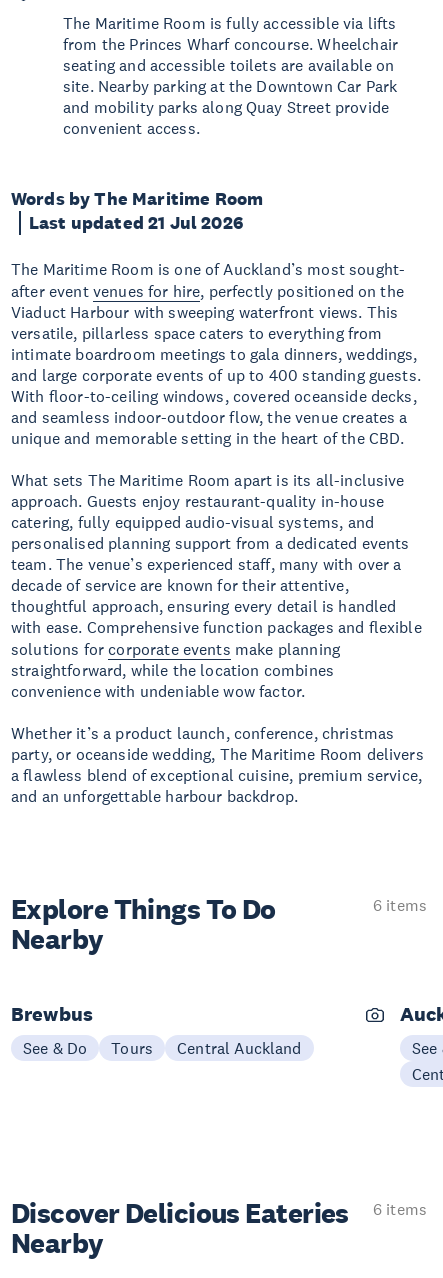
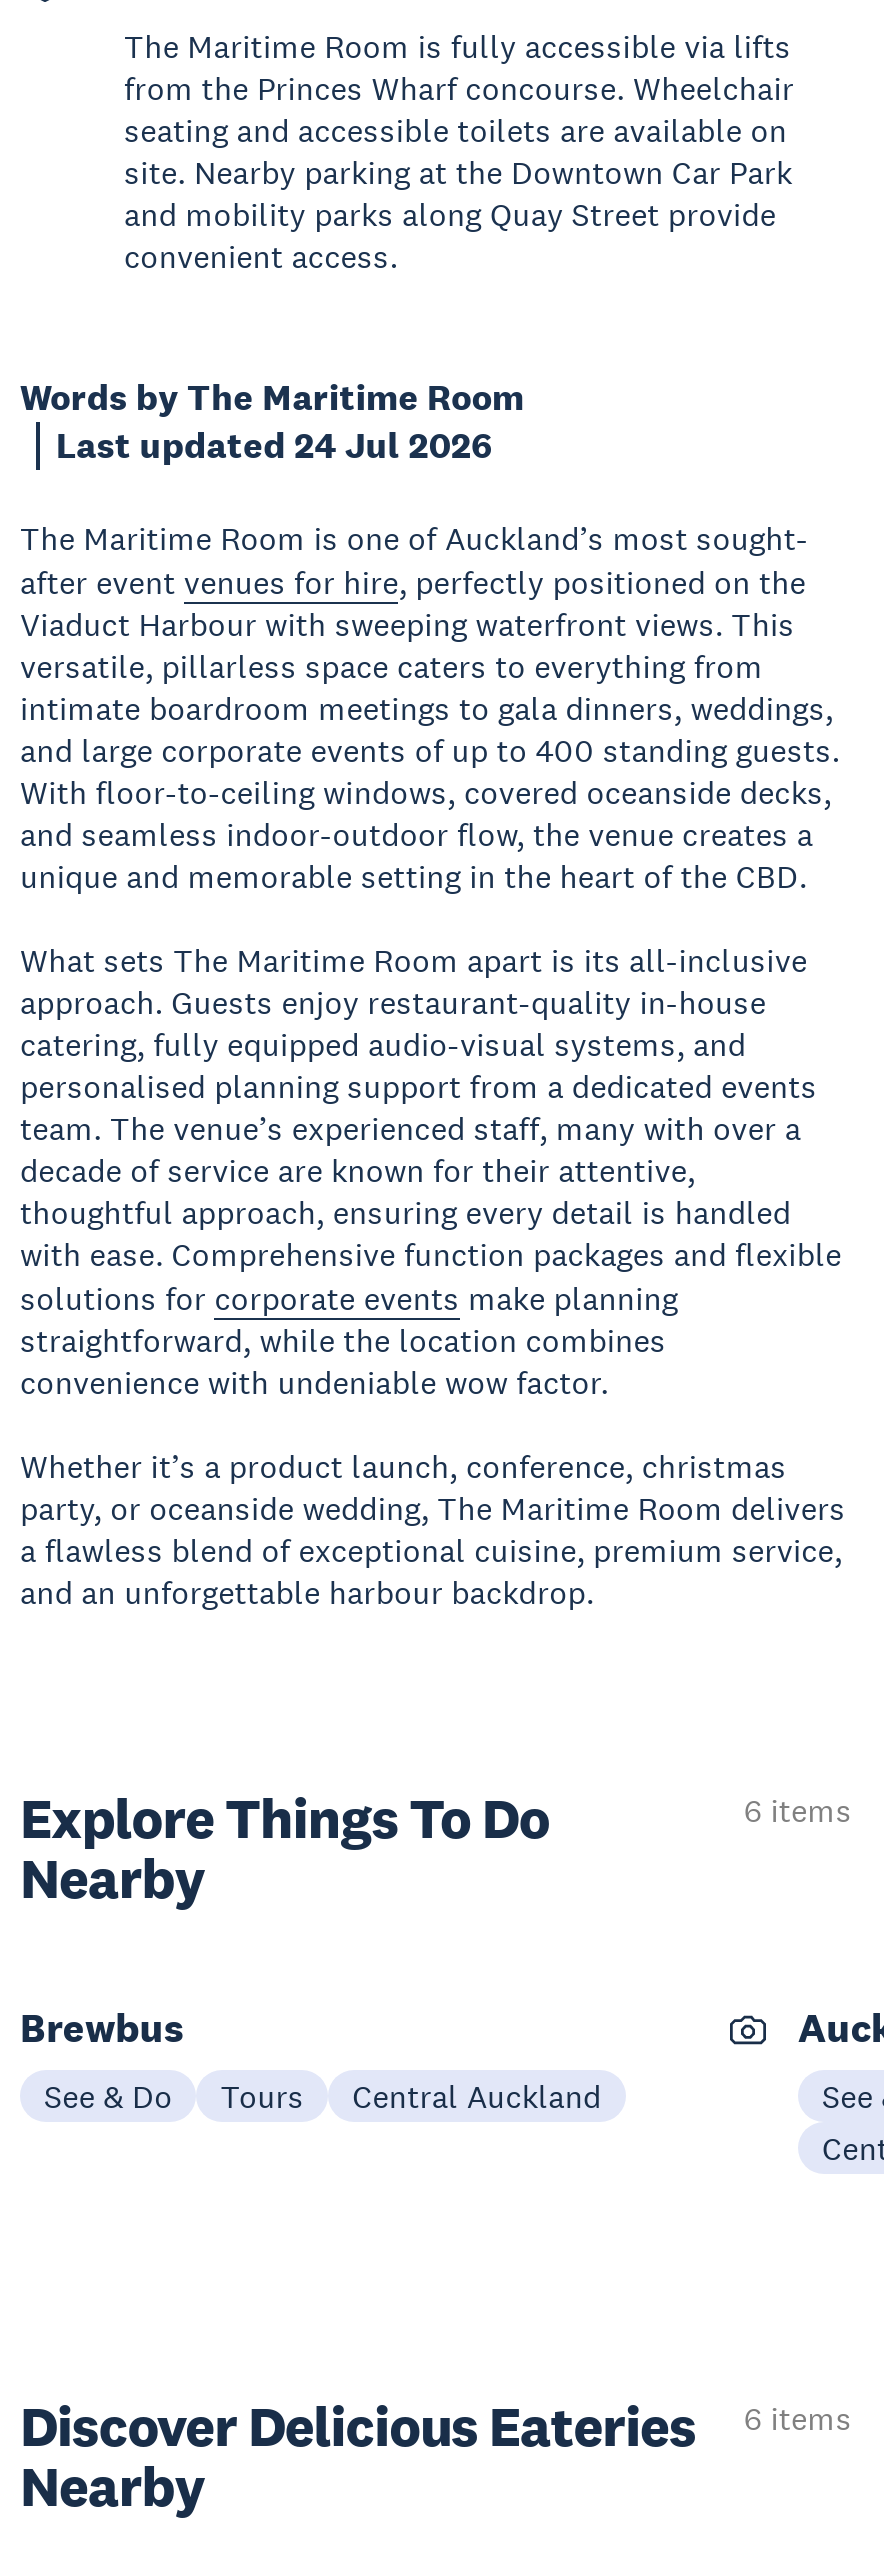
- Last updated 21 Jul 2026
+ Last updated 24 Jul 2026
